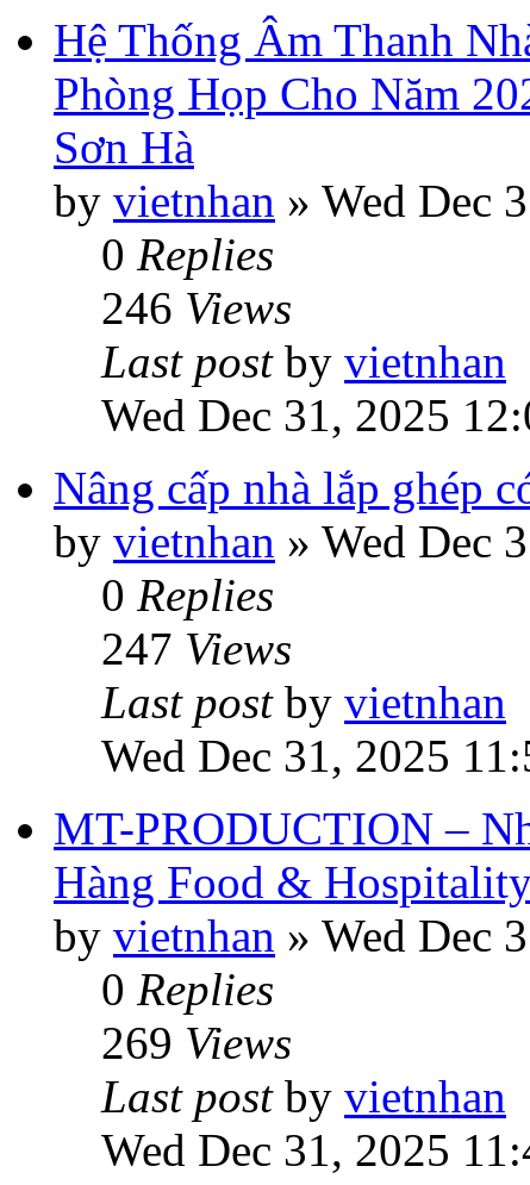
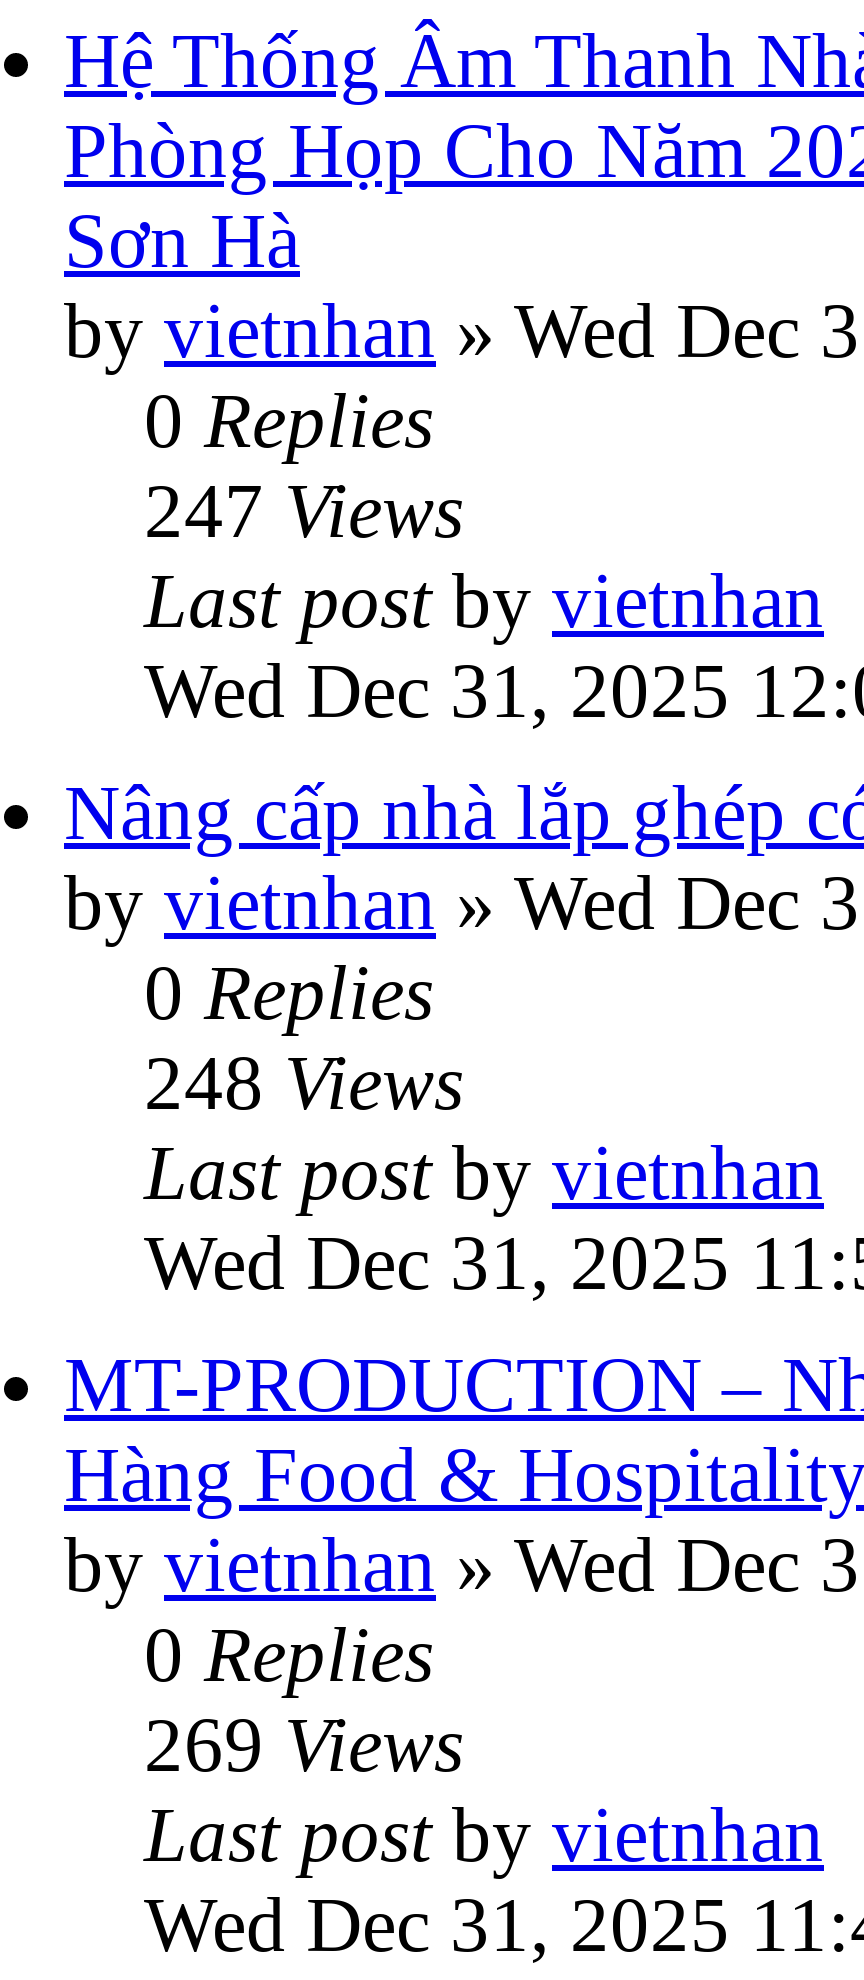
- 246 Views
+ 247 Views

- 247 Views
+ 248 Views
